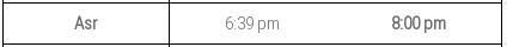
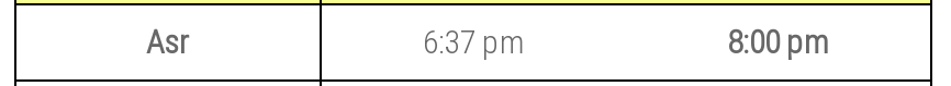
- 6:39 pm
+ 6:37 pm
